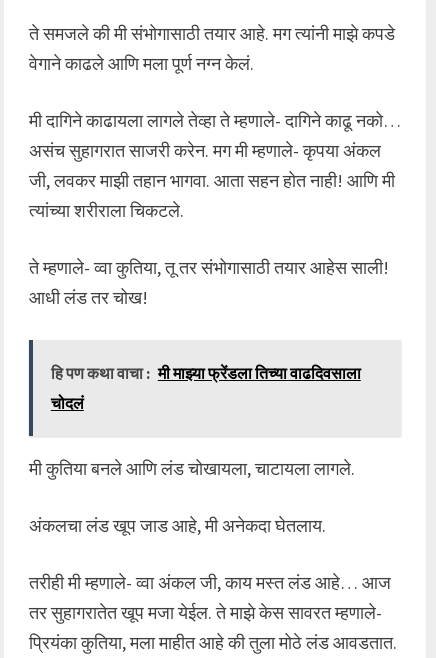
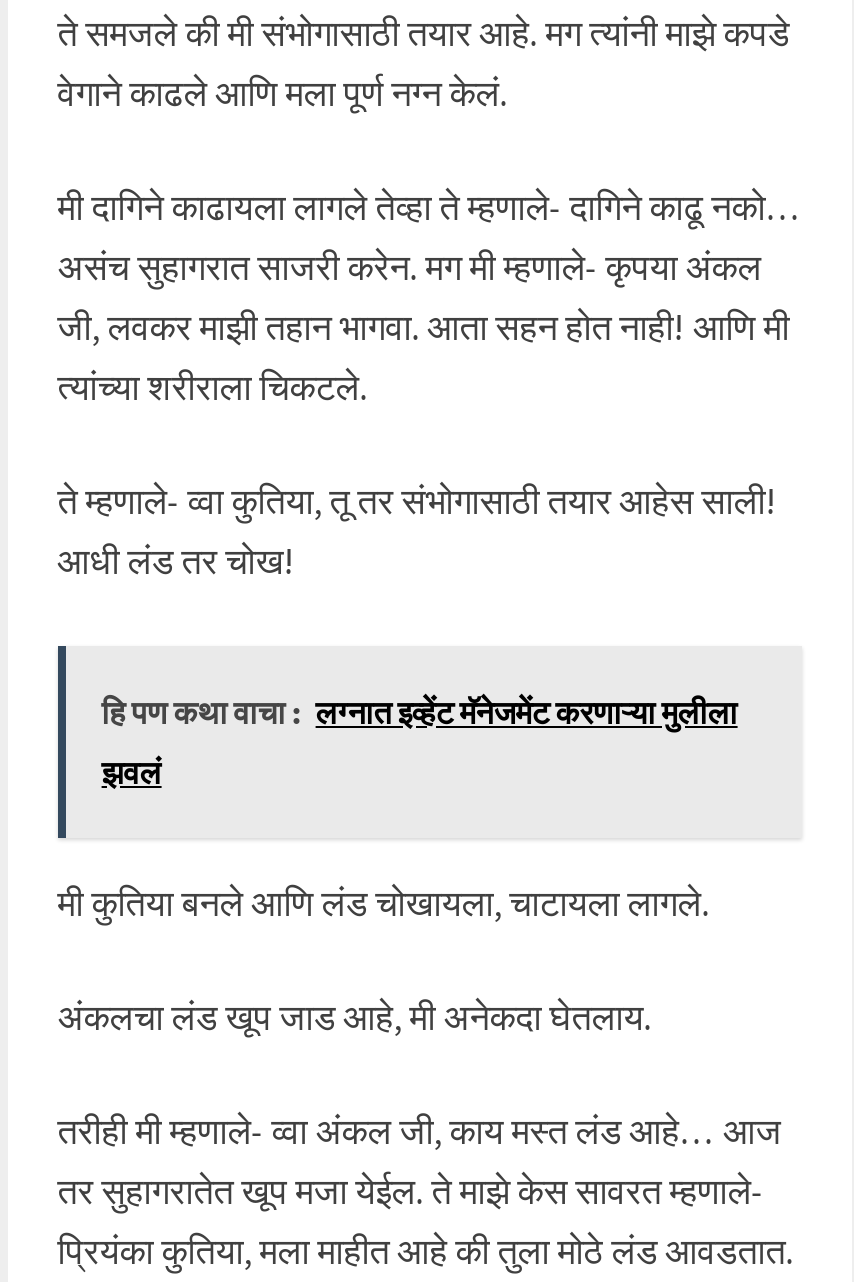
- हि पण कथा वाचा : मी माझ्या फ्रेंडला तिच्या वाढदिवसाला
+ हि पण कथा वाचा : लग्नात इव्हेंट मॅनेजमेंट करणाऱ्या मुलीला

- चोदलं
+ झवलं
